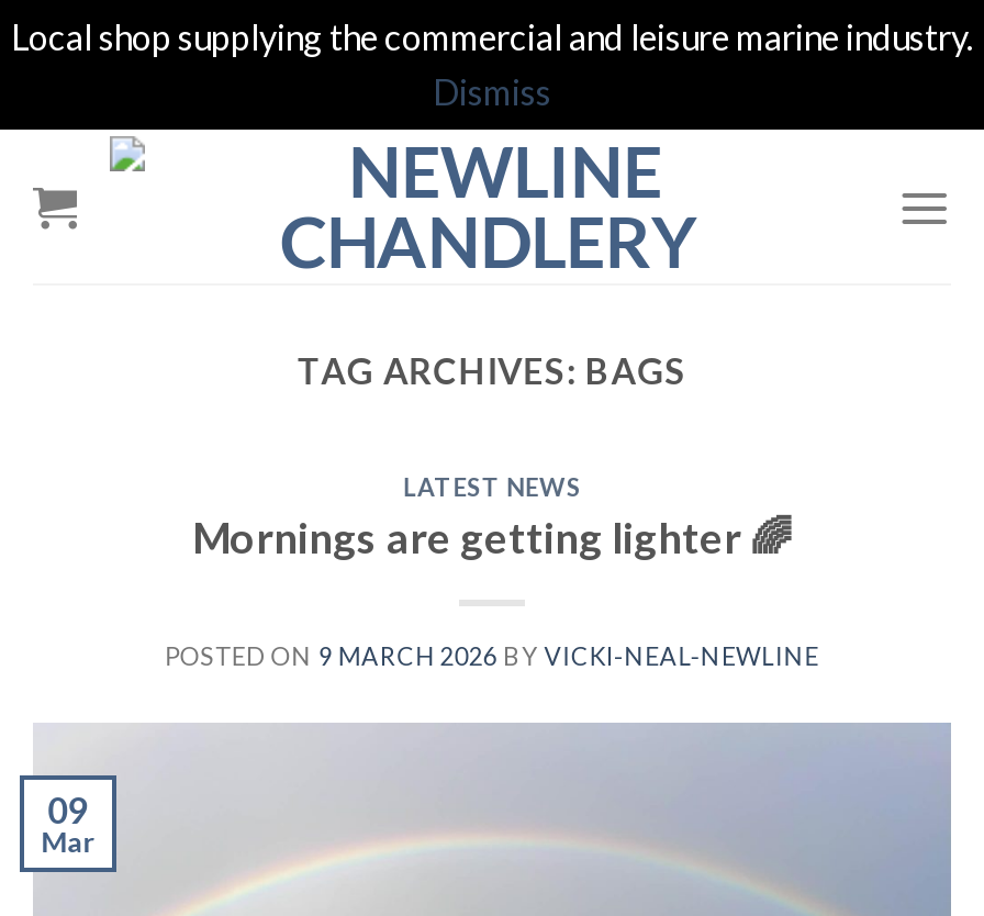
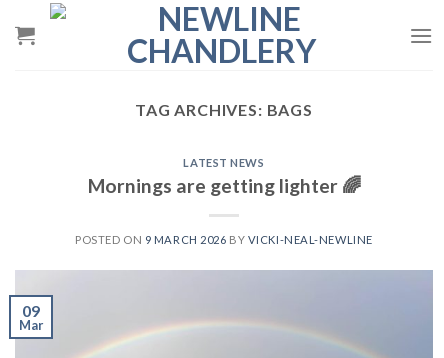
- Local shop supplying the commercial and leisure marine industry.
- Dismiss
